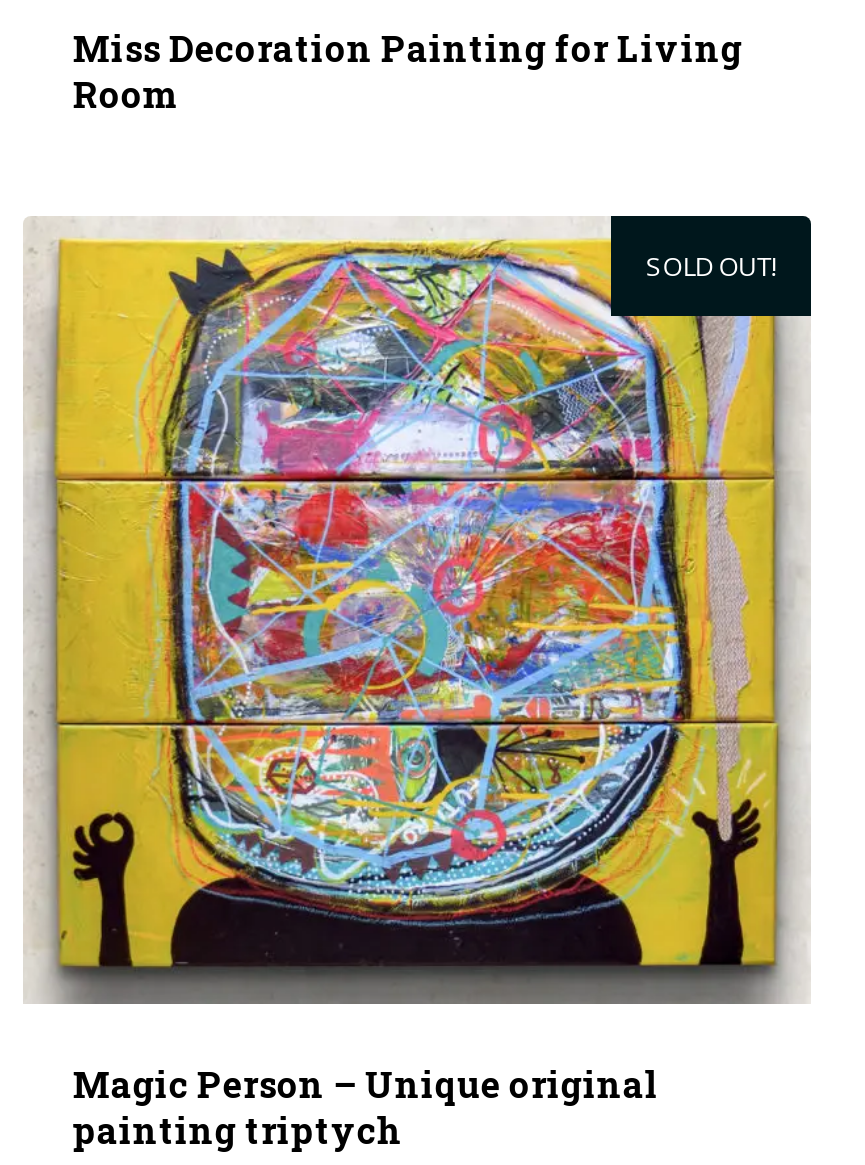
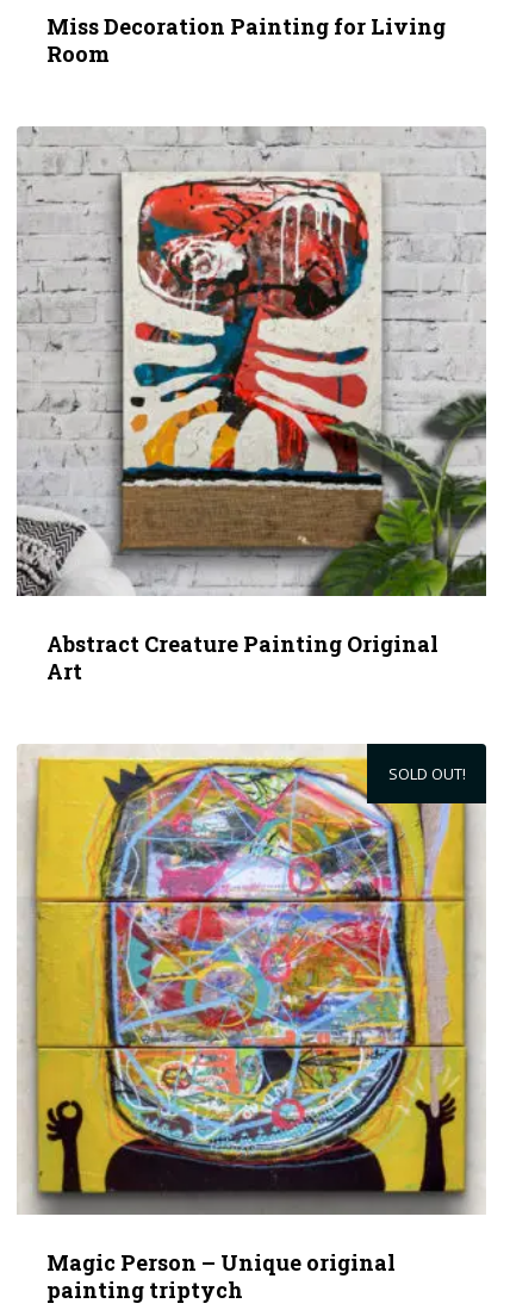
+ [image]
+ Abstract Creature Painting Original
+ Art
